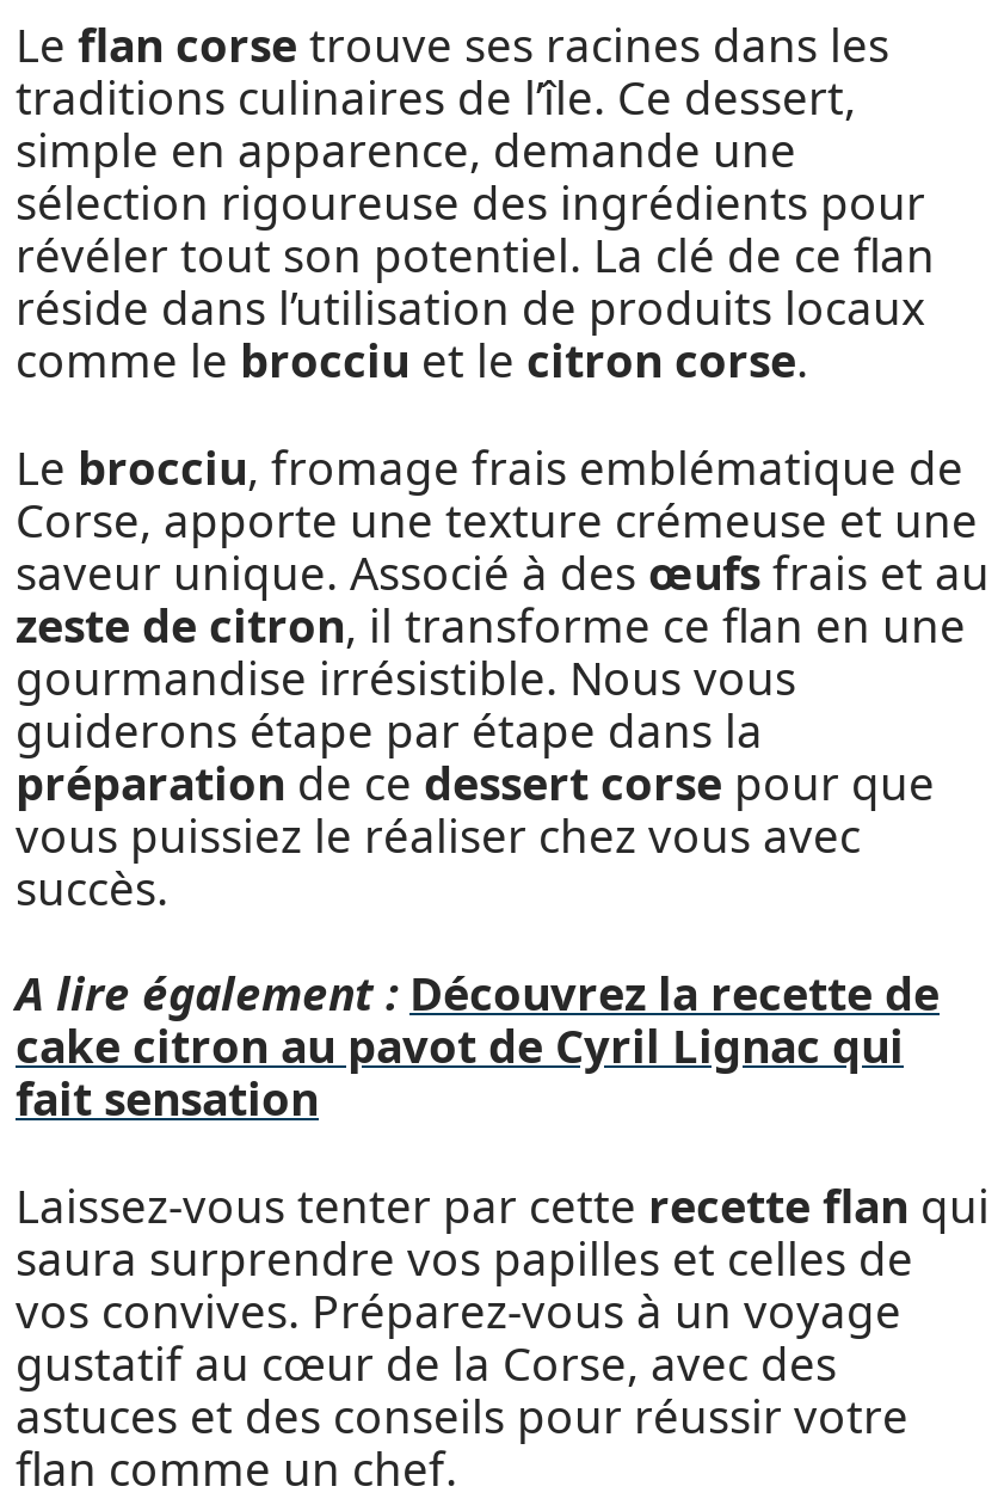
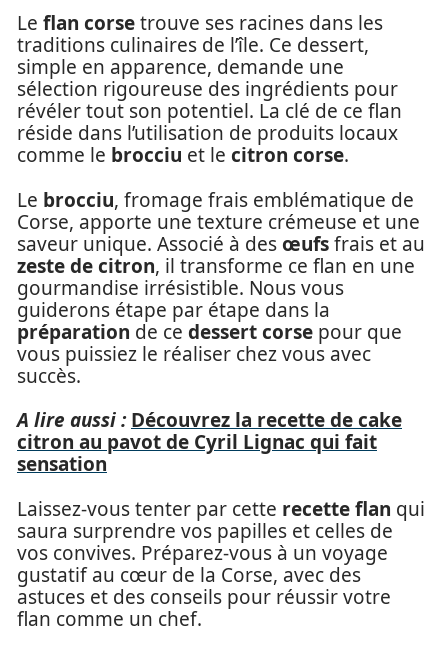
- A lire également : Découvrez la recette de
- cake citron au pavot de Cyril Lignac qui
- fait sensation
+ A lire aussi : Découvrez la recette de cake
+ citron au pavot de Cyril Lignac qui fait
+ sensation
